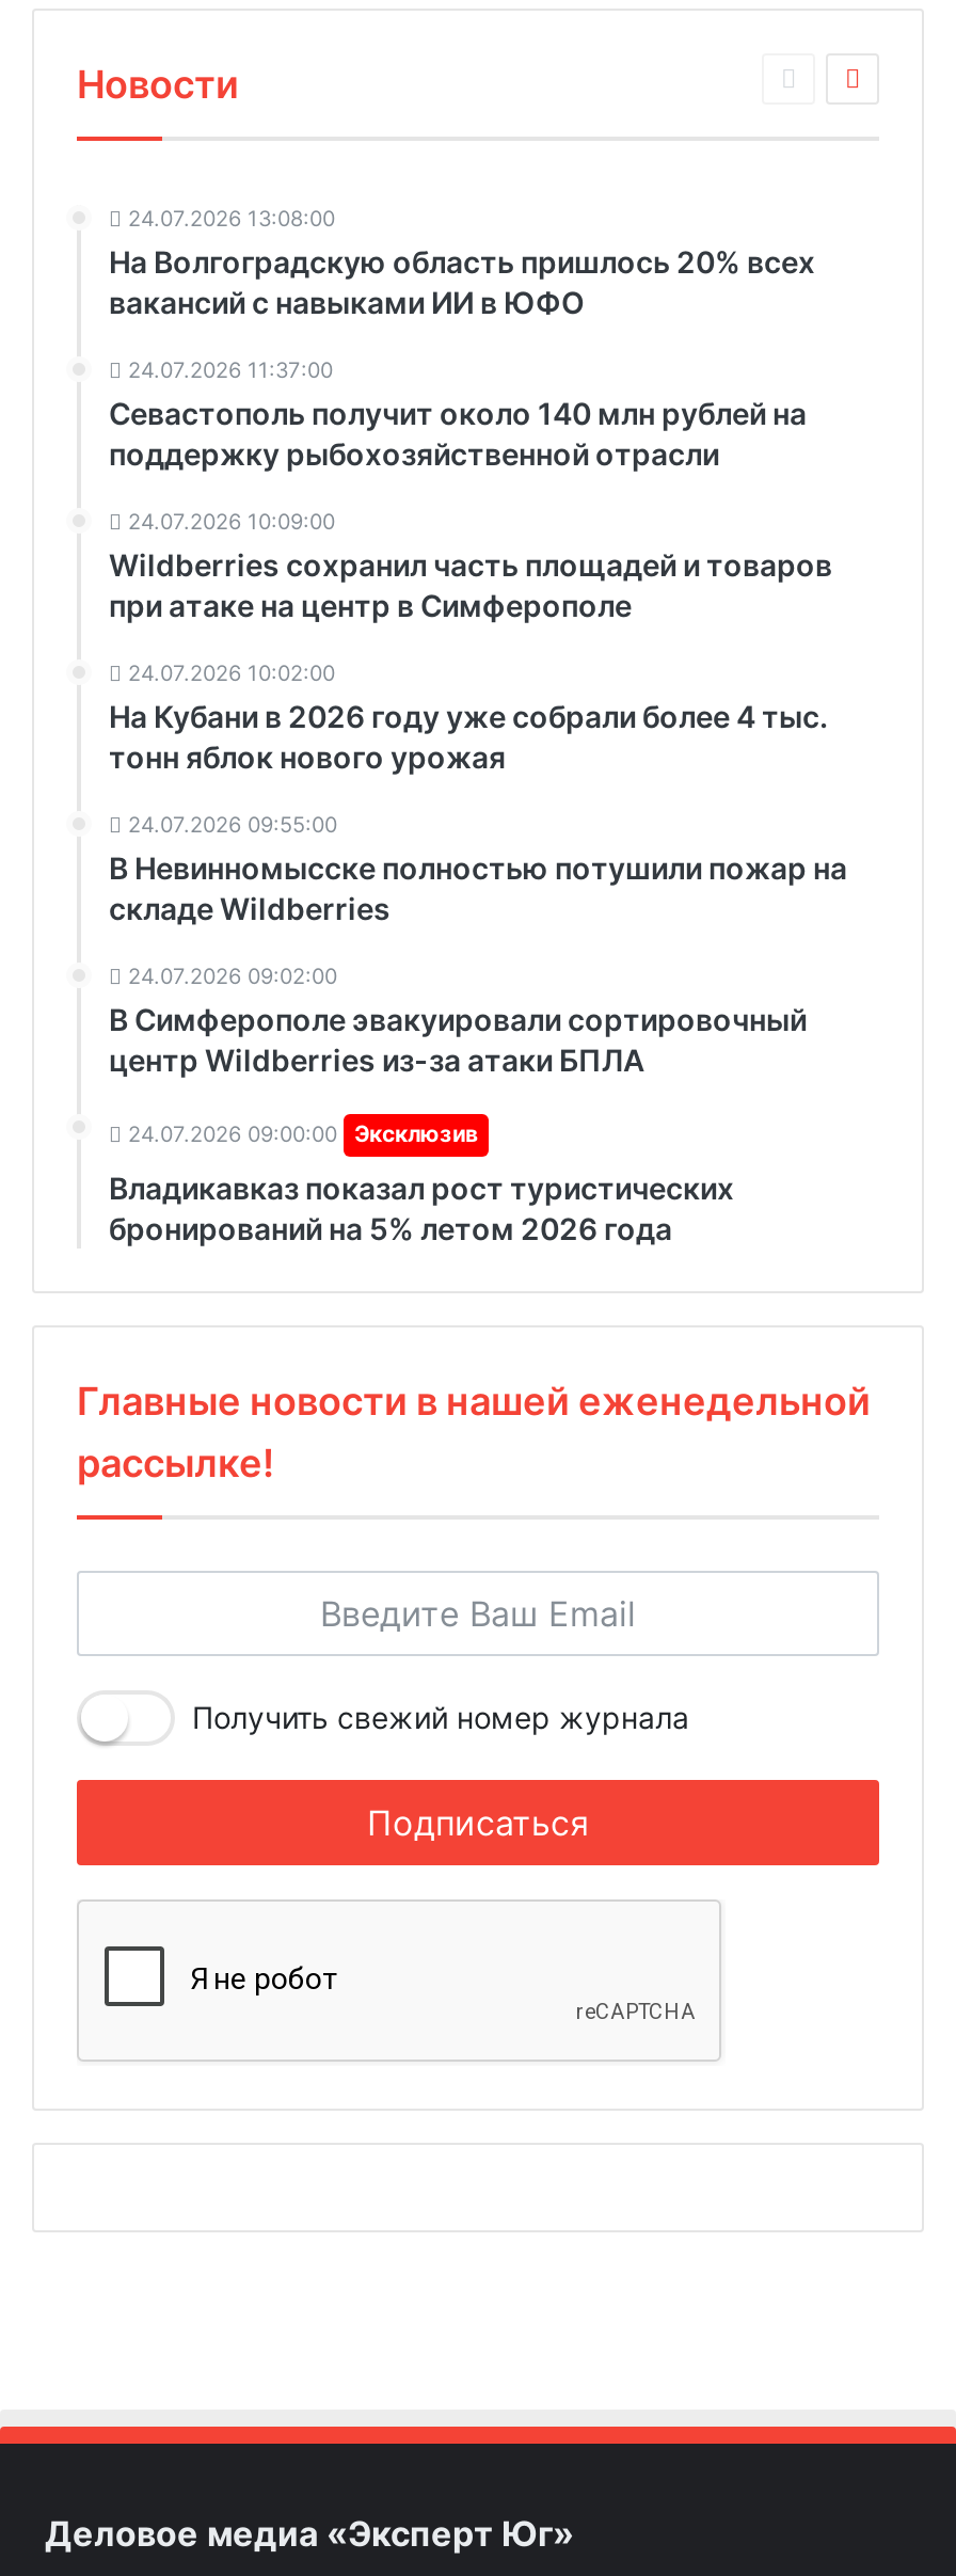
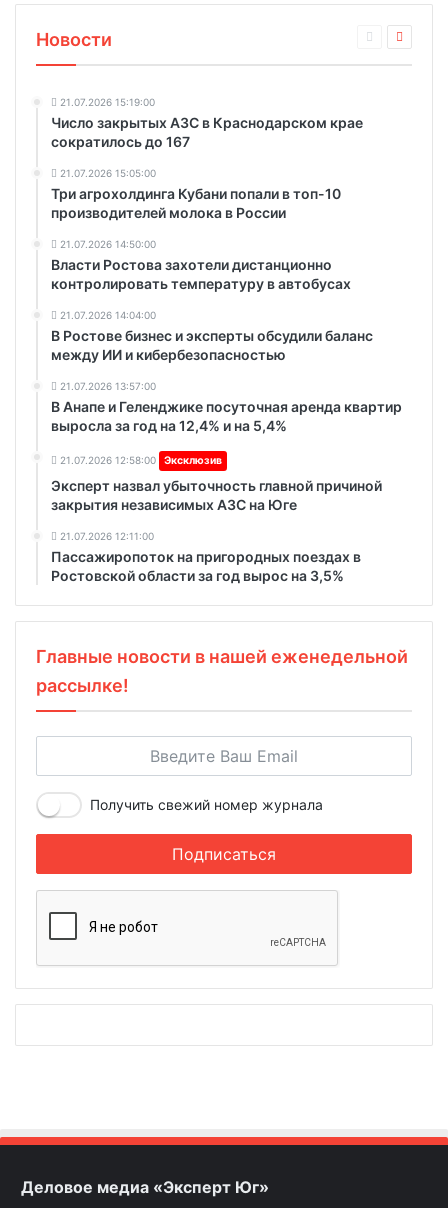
- 24.07.2026 13:08:00
- На Волгоградскую область пришлось 20% всех
- вакансий с навыками ИИ в ЮФО
- 24.07.2026 11:37:00
- Севастополь получит около 140 млн рублей на
- поддержку рыбохозяйственной отрасли
- 24.07.2026 10:09:00
- Wildberries сохранил часть площадей и товаров
- при атаке на центр в Симферополе
- 24.07.2026 10:02:00
- На Кубани в 2026 году уже собрали более 4 тыс.
- тонн яблок нового урожая
- 24.07.2026 09:55:00
- В Невинномысске полностью потушили пожар на
- складе Wildberries
- 24.07.2026 09:02:00
- В Симферополе эвакуировали сортировочный
- центр Wildberries из-за атаки БПЛА
- 24.07.2026 09:00:00
+ 21.07.2026 15:19:00
+ Число закрытых АЗС в Краснодарском крае
+ сократилось до 167
+ 21.07.2026 15:05:00
+ Три агрохолдинга Кубани попали в топ-10
+ производителей молока в России
+ 21.07.2026 14:50:00
+ Власти Ростова захотели дистанционно
+ контролировать температуру в автобусах
+ 21.07.2026 14:04:00
+ В Ростове бизнес и эксперты обсудили баланс
+ между ИИ и кибербезопасностью
+ 21.07.2026 13:57:00
+ В Анапе и Геленджике посуточная аренда квартир
+ выросла за год на 12,4% и на 5,4%
+ 21.07.2026 12:58:00

moved up: Эксклюзив

- Владикавказ показал рост туристических
- бронирований на 5% летом 2026 года
+ Эксперт назвал убыточность главной причиной
+ закрытия независимых АЗС на Юге
+ 21.07.2026 12:11:00
+ Пассажиропоток на пригородных поездах в
+ Ростовской области за год вырос на 3,5%
